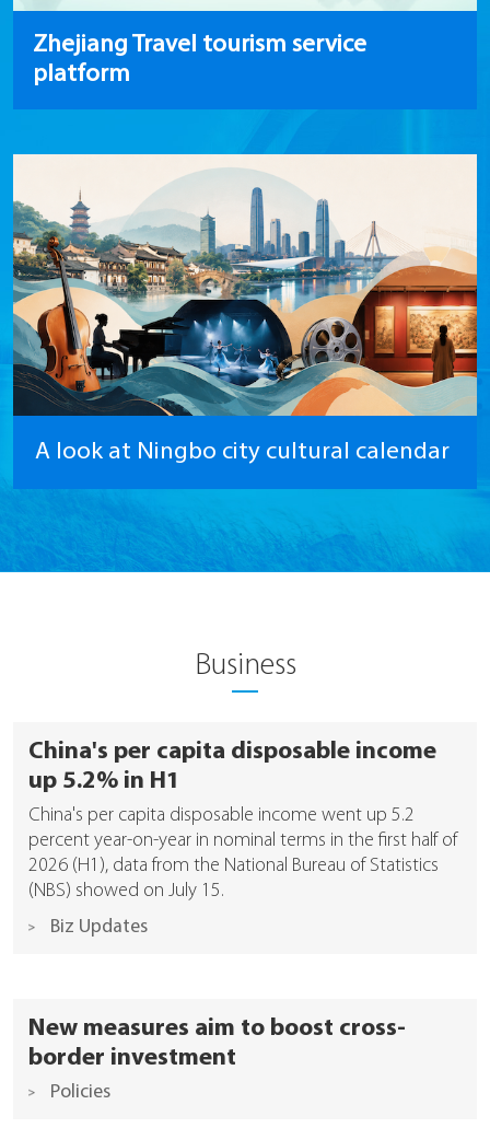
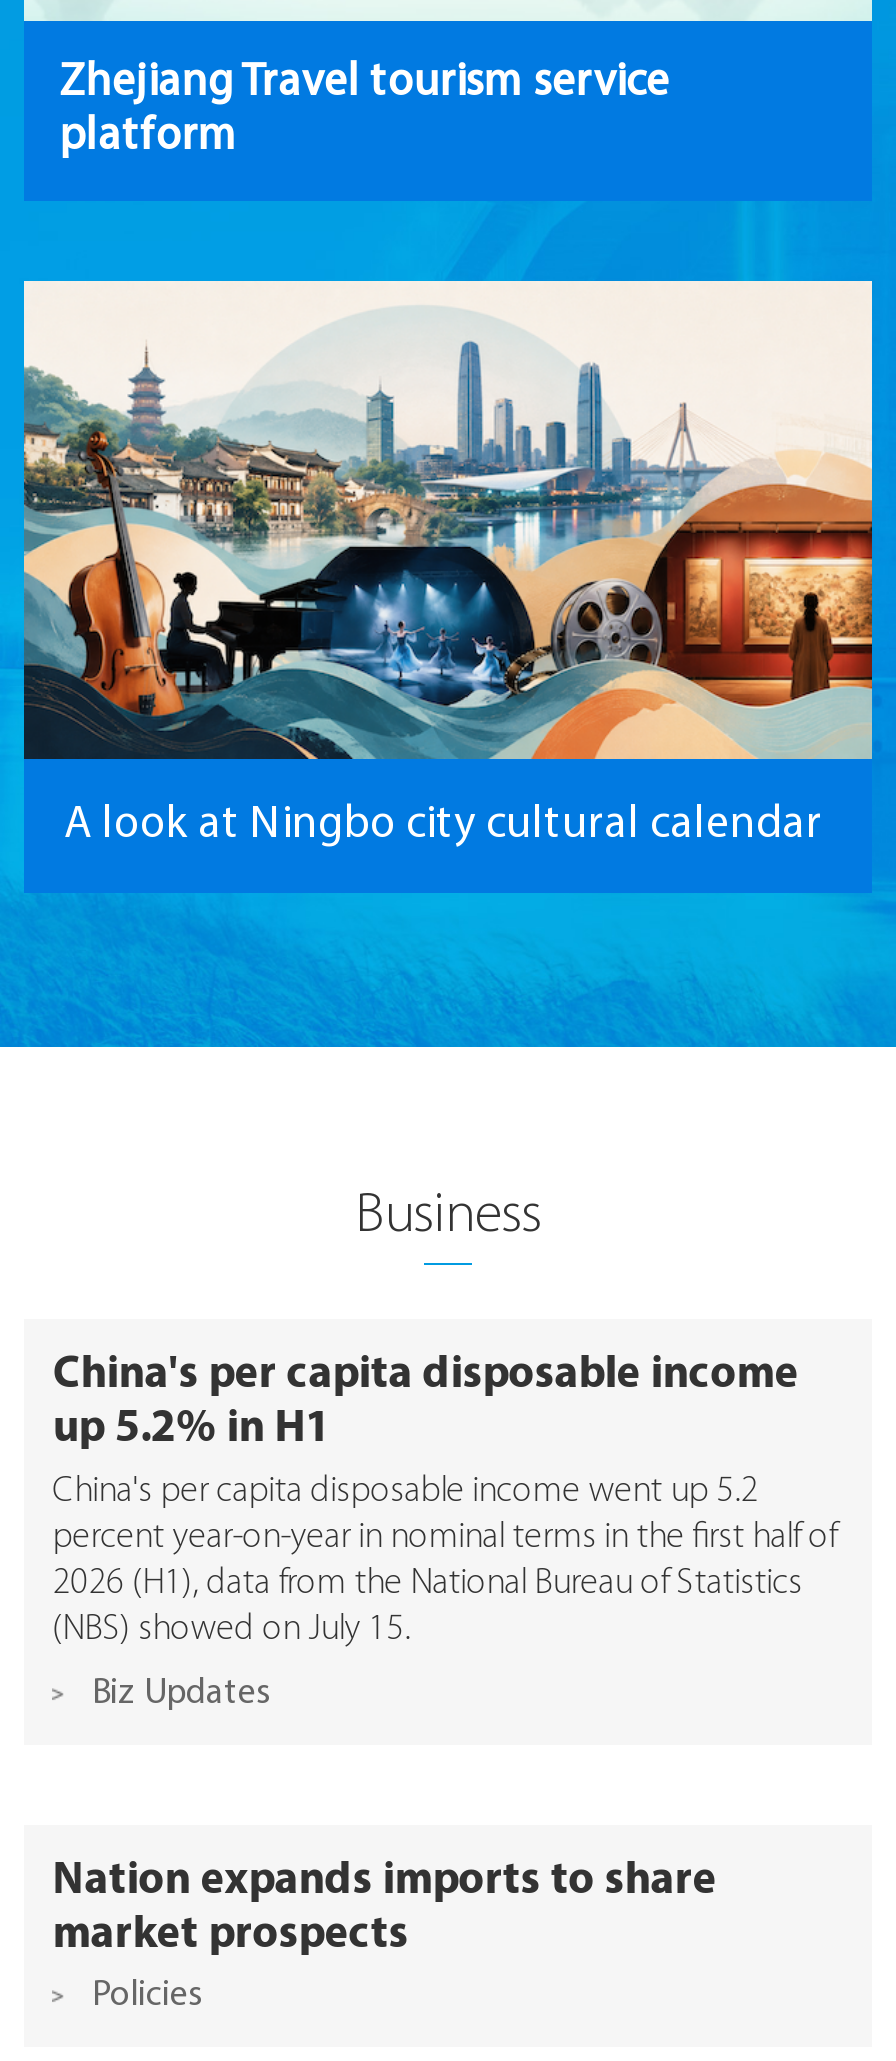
- New measures aim to boost cross-
- border investment
+ Nation expands imports to share
+ market prospects
